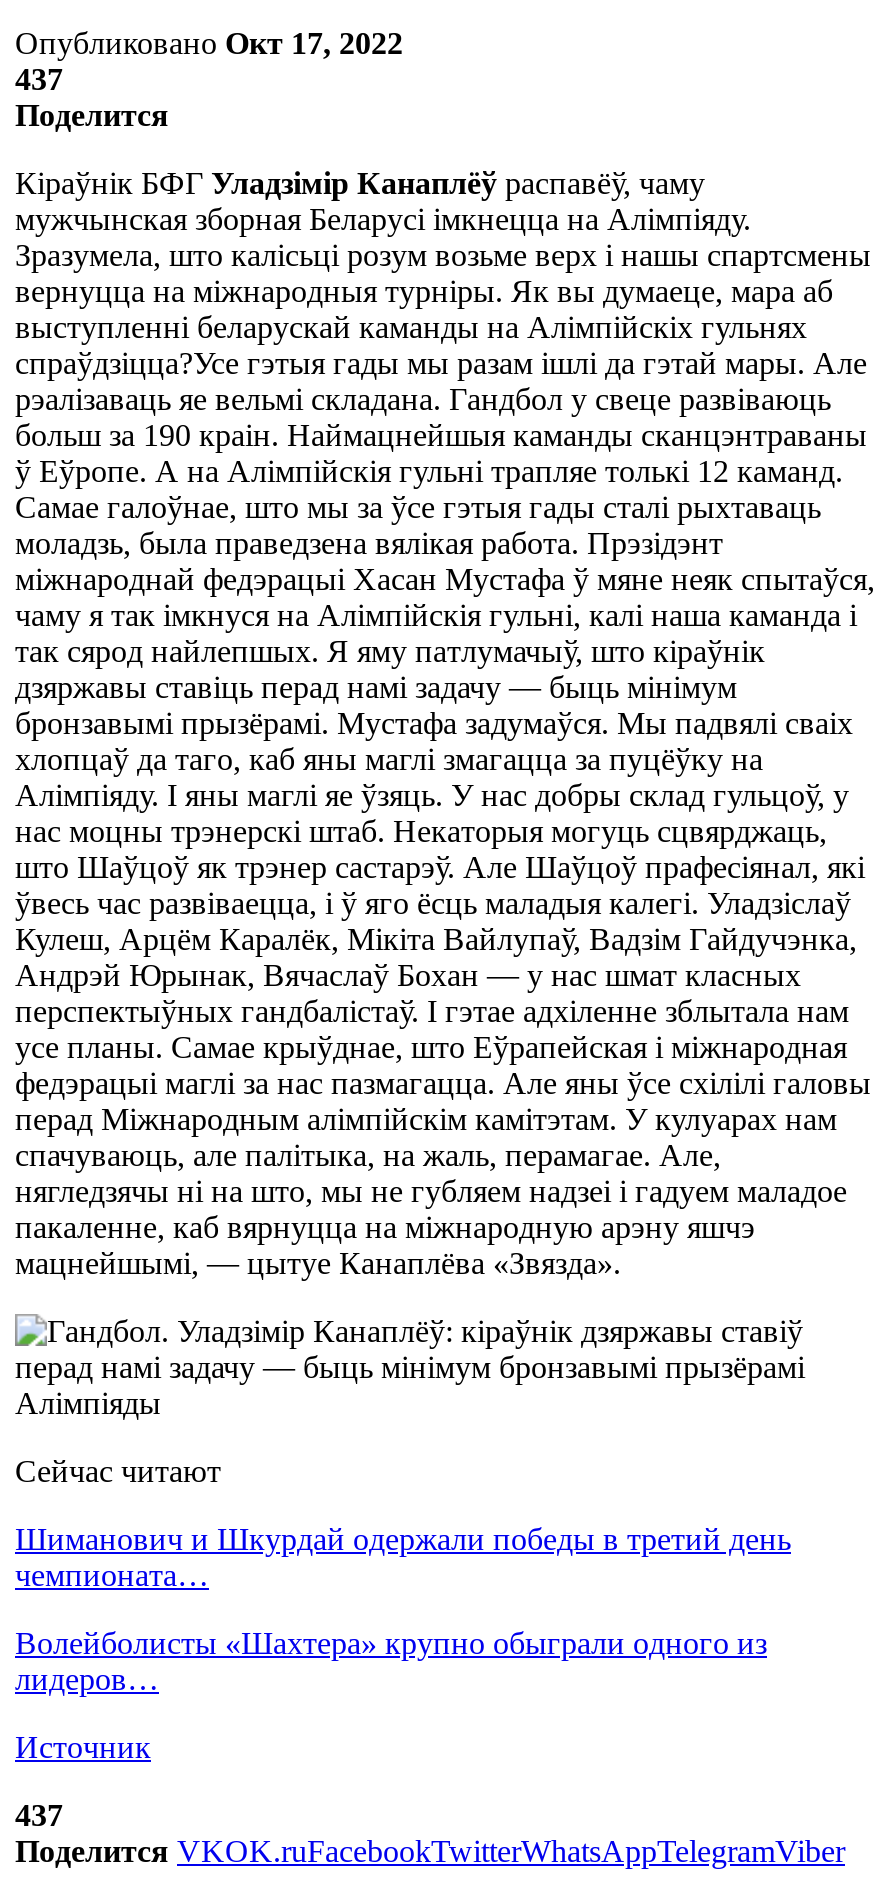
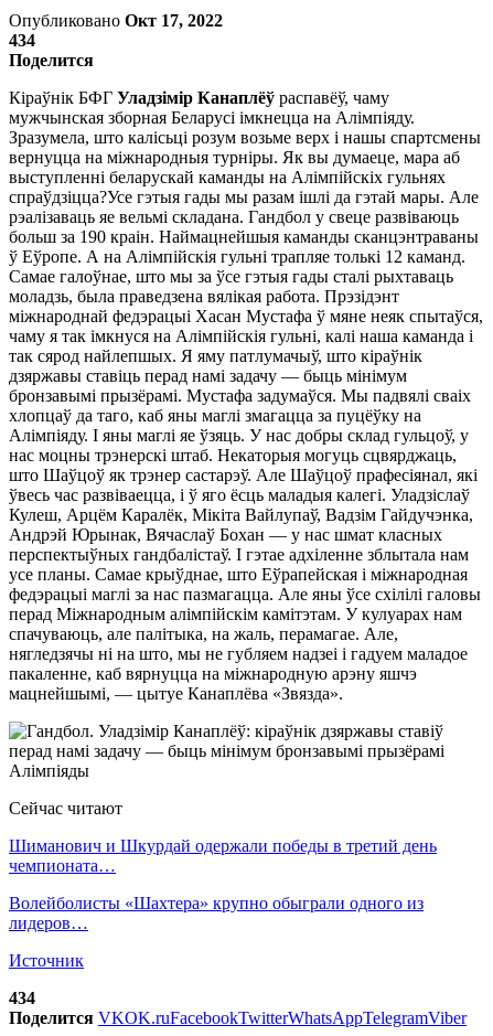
- 437
+ 434

- 437
+ 434
